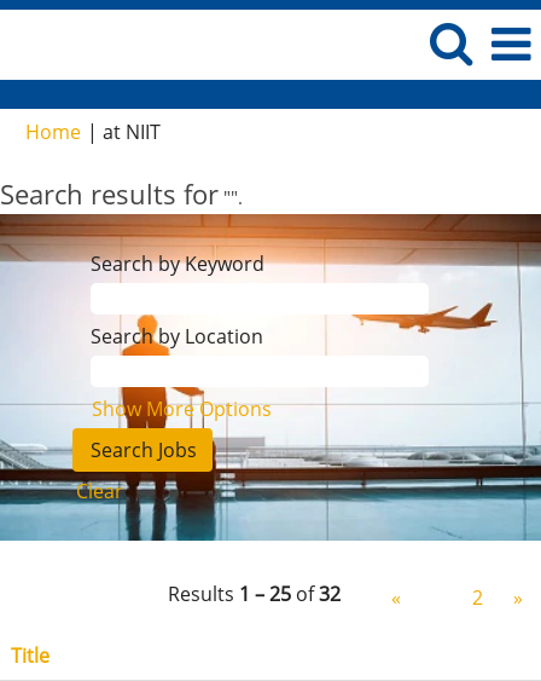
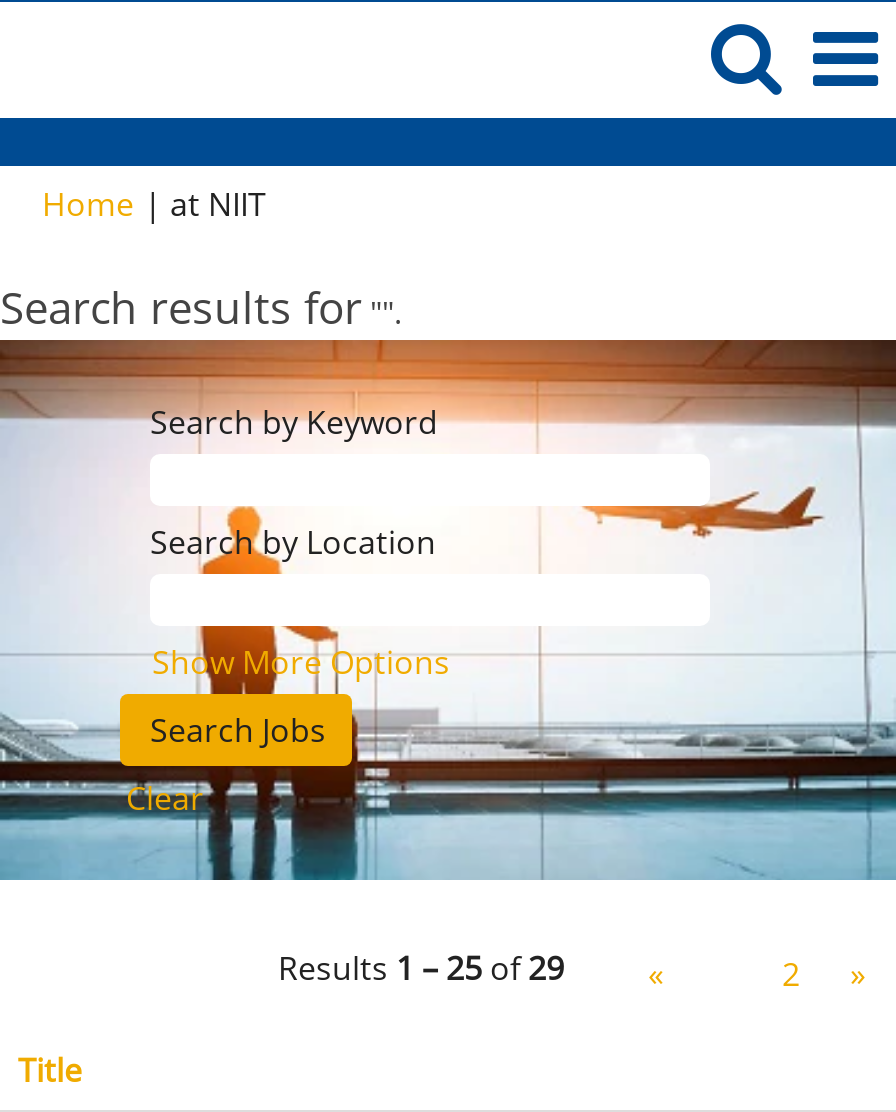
- Results 1 – 25 of32
+ Results 1 – 25 of29
